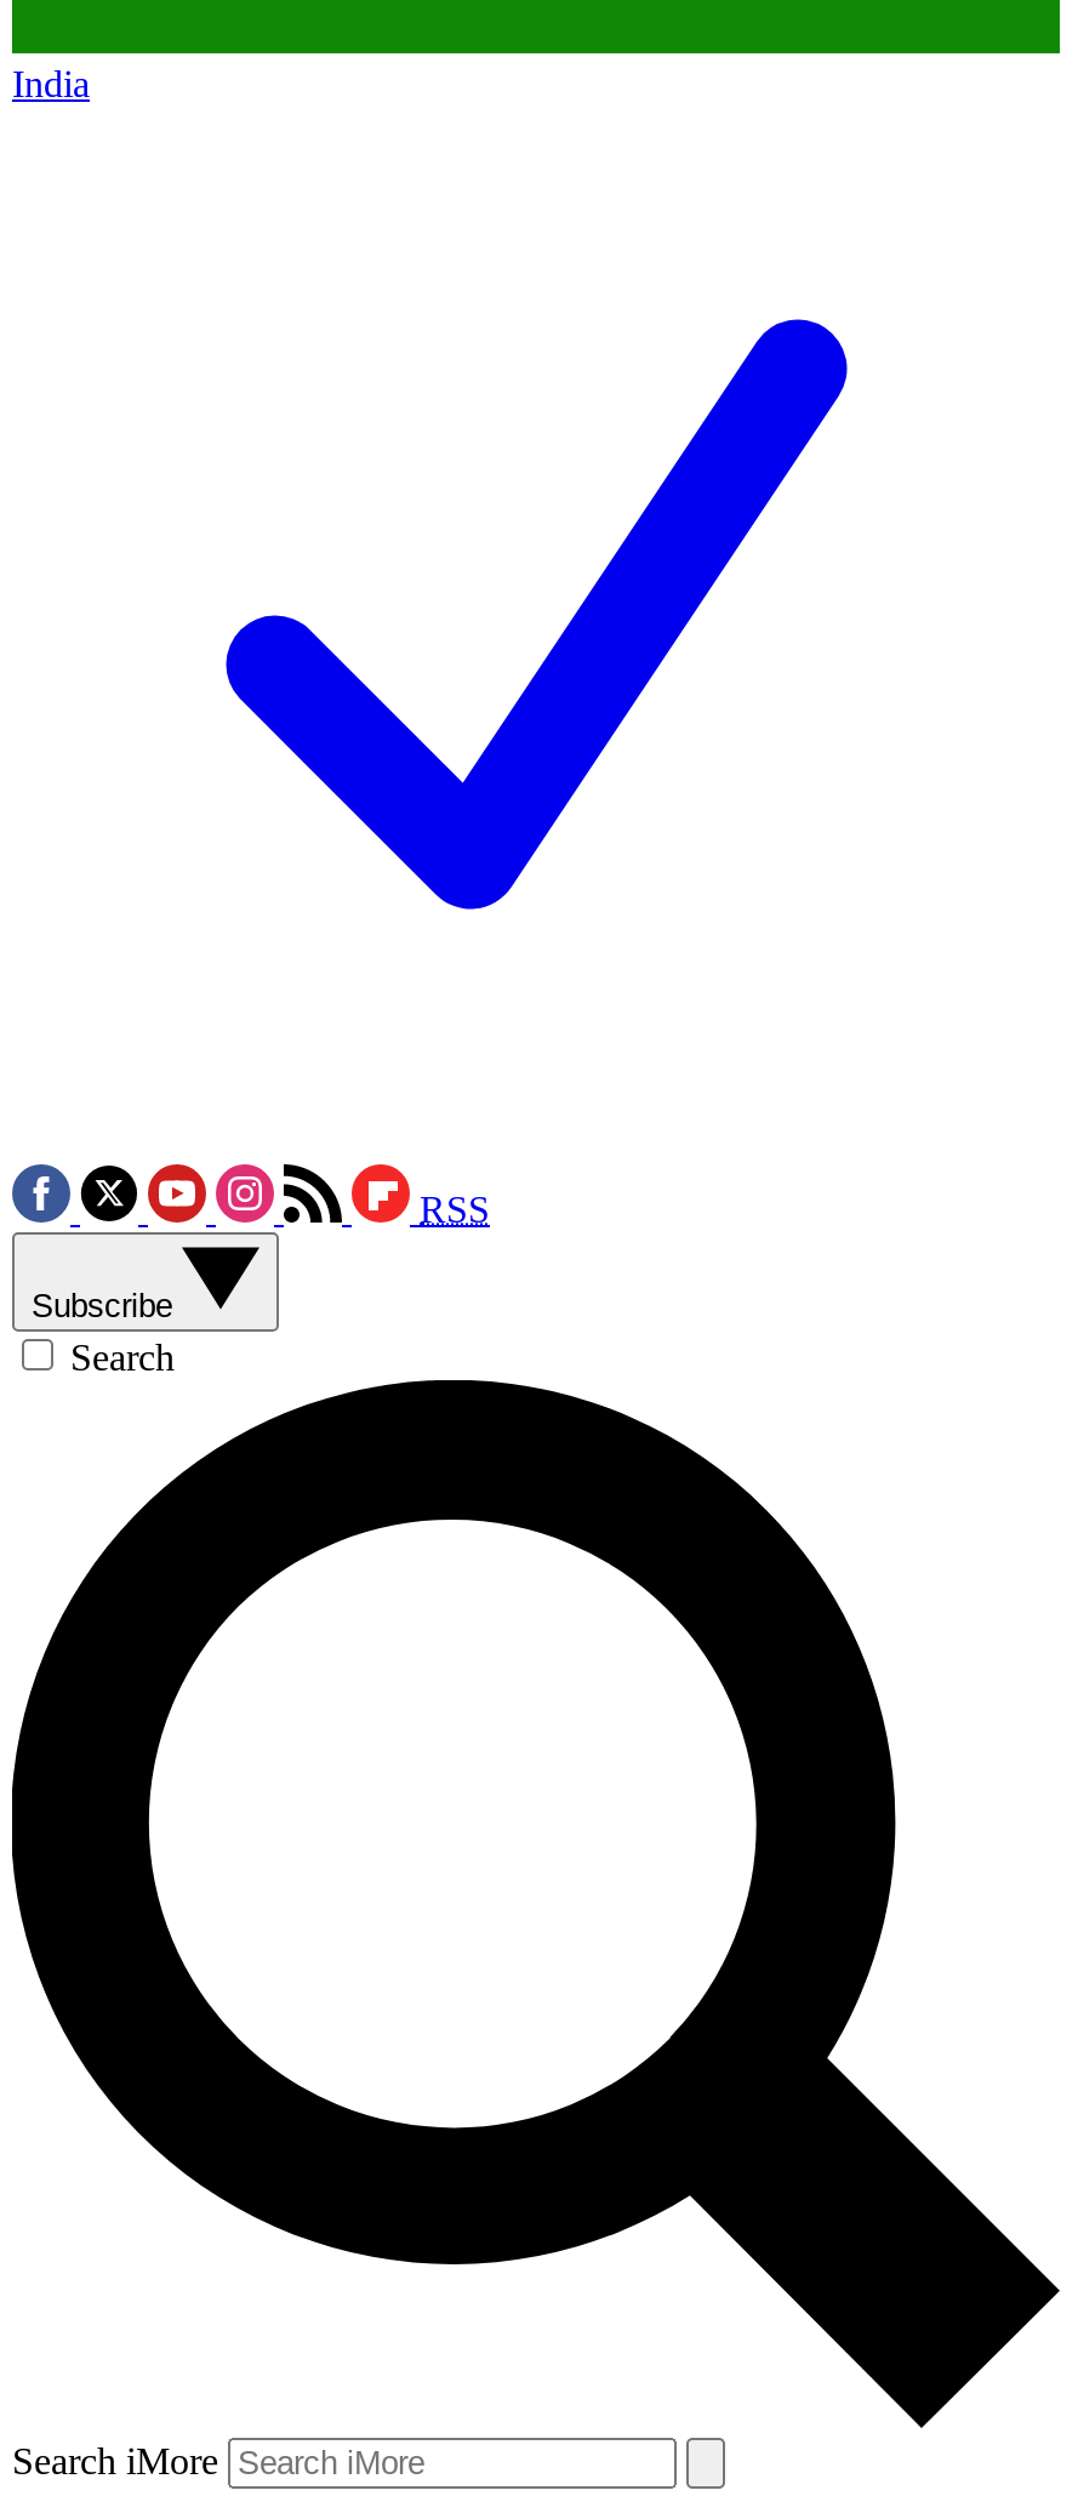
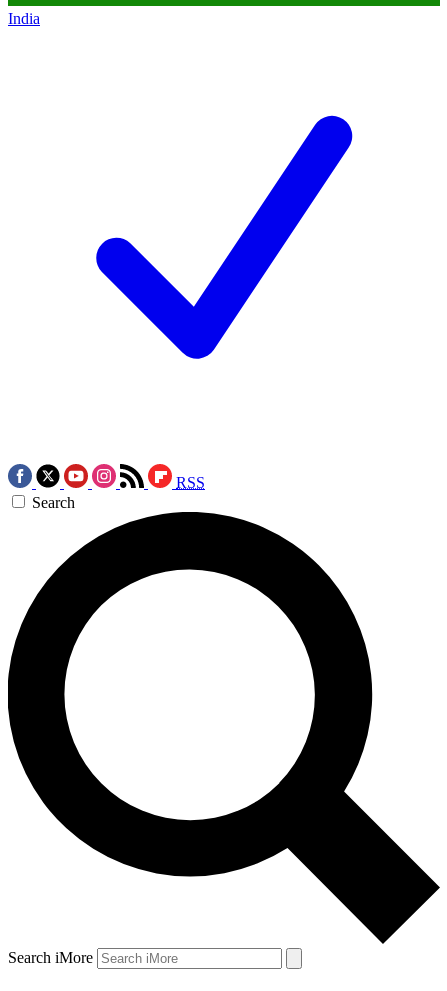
- Subscribe
